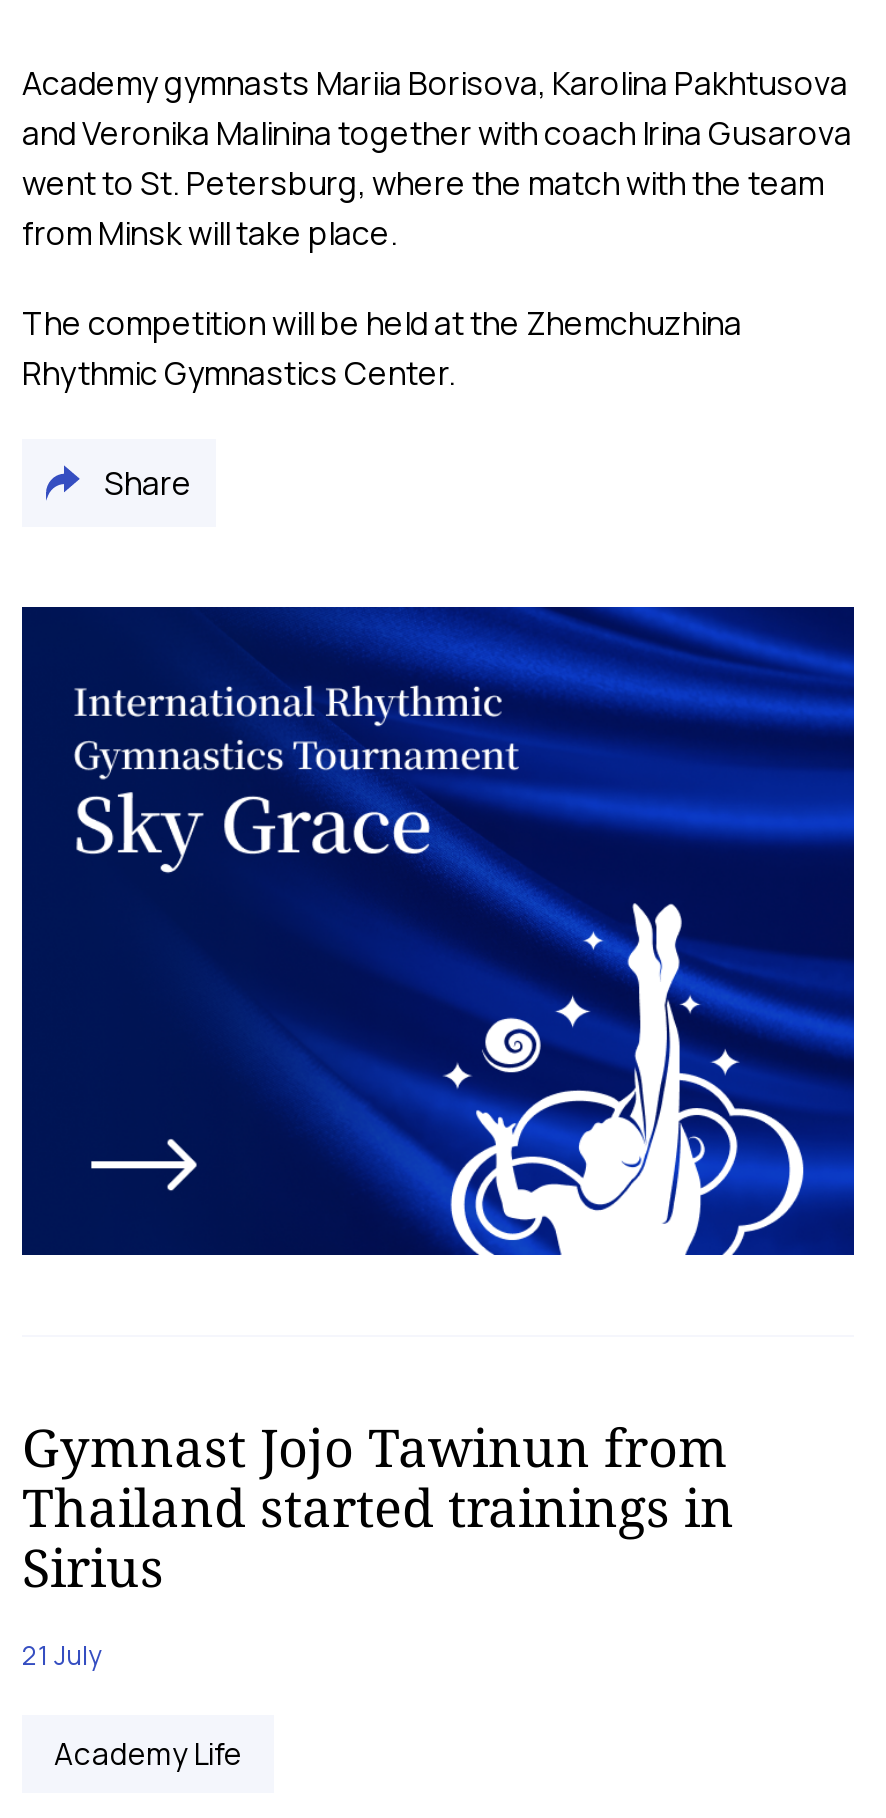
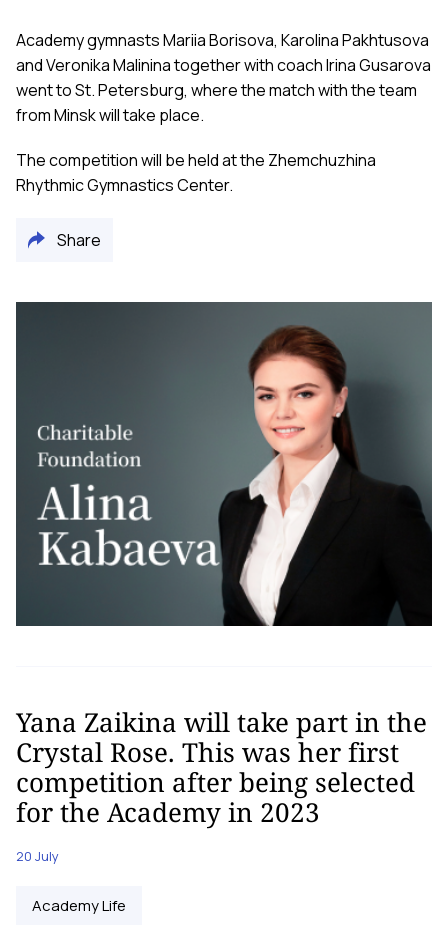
- [image]
+ [image]

- Gymnast Jojo Tawinun from
- Thailand started trainings in
- Sirius
+ Yana Zaikina will take part in the
+ Crystal Rose. This was her first
+ competition after being selected
+ for the Academy in 2023

- 21 July
+ 20 July
